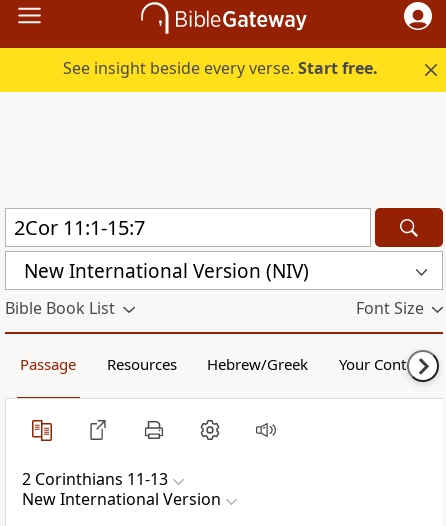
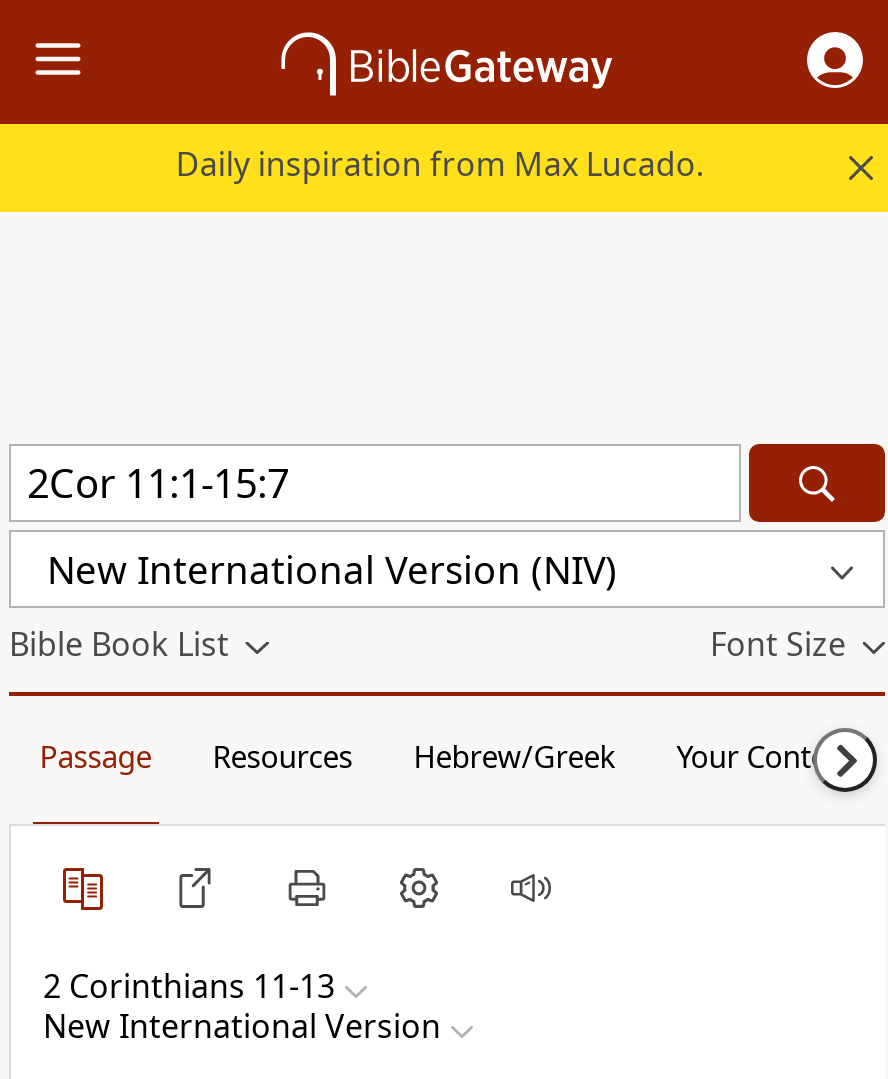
- See insight beside every verse. Start free.
+ Daily inspiration from Max Lucado.
